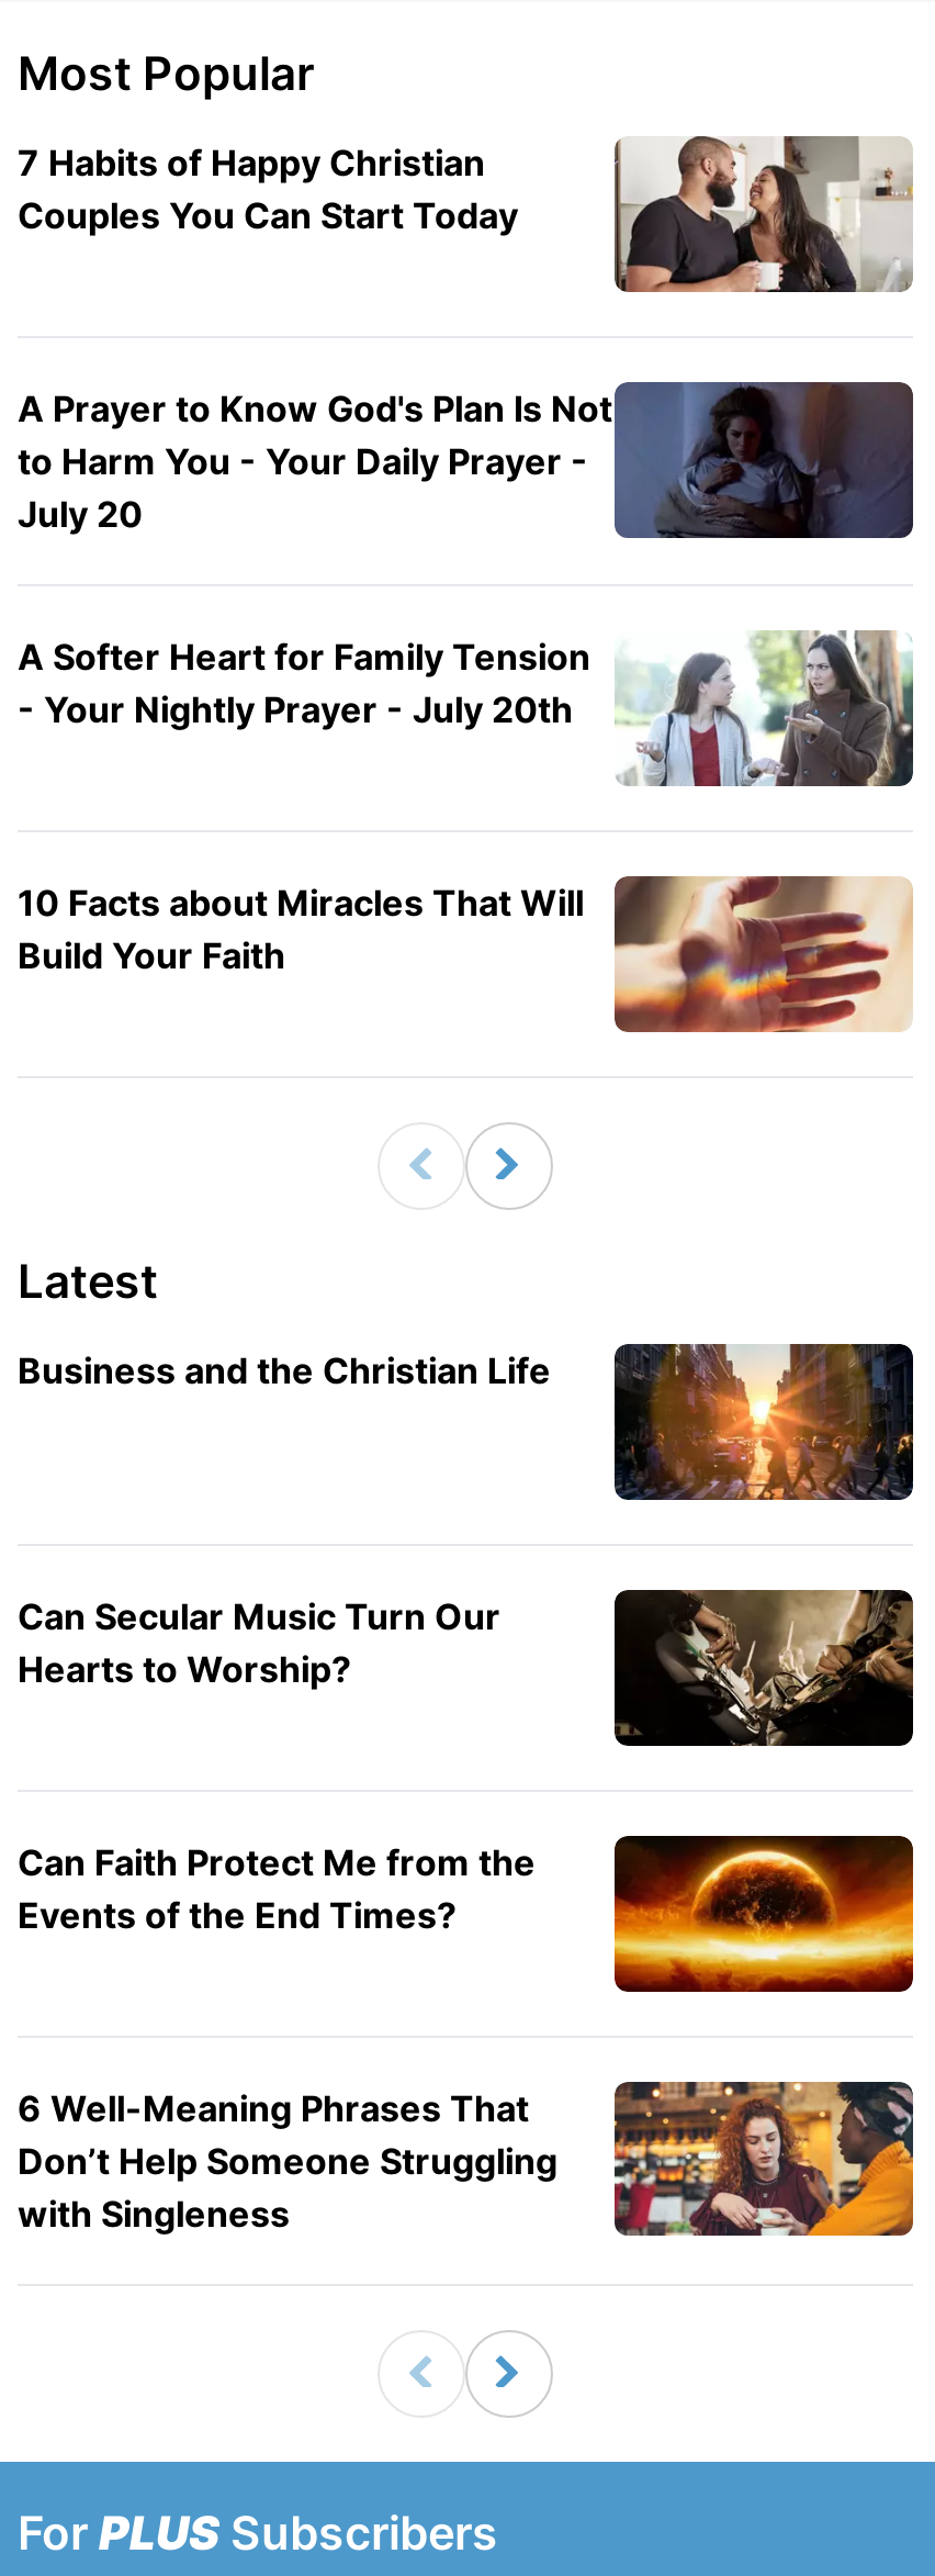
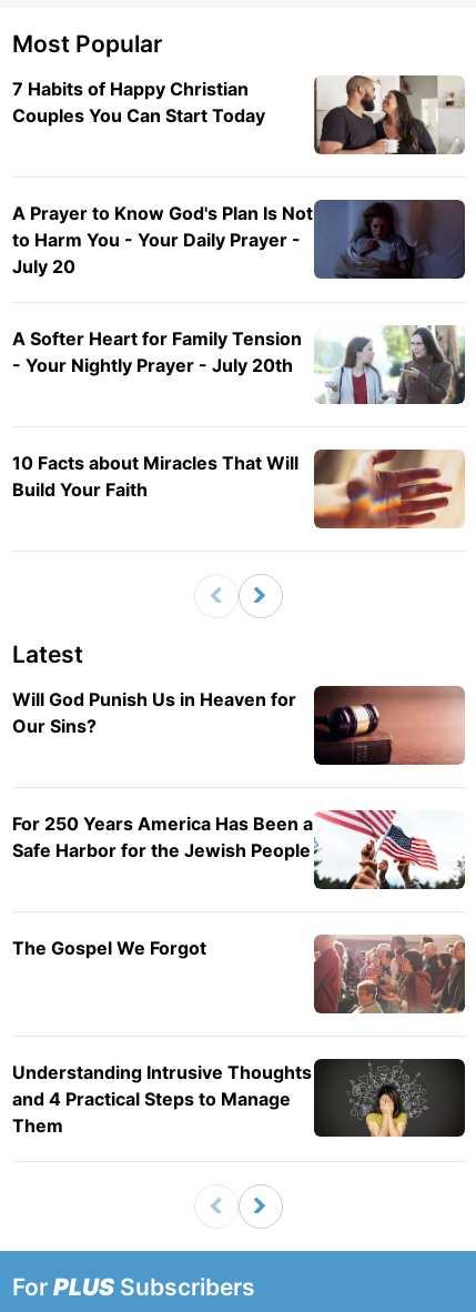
- [image]
- Business and the Christian Life
+ [image]
+ Will God Punish Us in Heaven for
+ Our Sins?

- Can Secular Music Turn Our
- Hearts to Worship?
+ For 250 Years America Has Been a
+ Safe Harbor for the Jewish People

- [image]
+ [image]

- Can Faith Protect Me from the
- Events of the End Times?
+ The Gospel We Forgot

- [image]
+ [image]

- [image]
- 6 Well-Meaning Phrases That
- Don’t Help Someone Struggling
- with Singleness
+ [image]
+ Understanding Intrusive Thoughts
+ and 4 Practical Steps to Manage
+ Them
